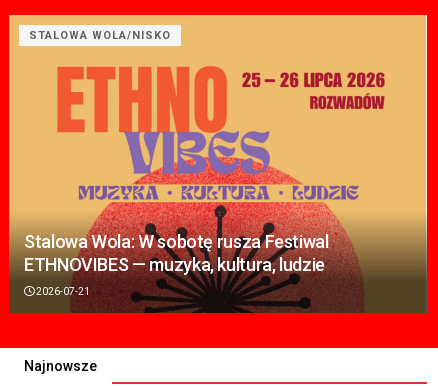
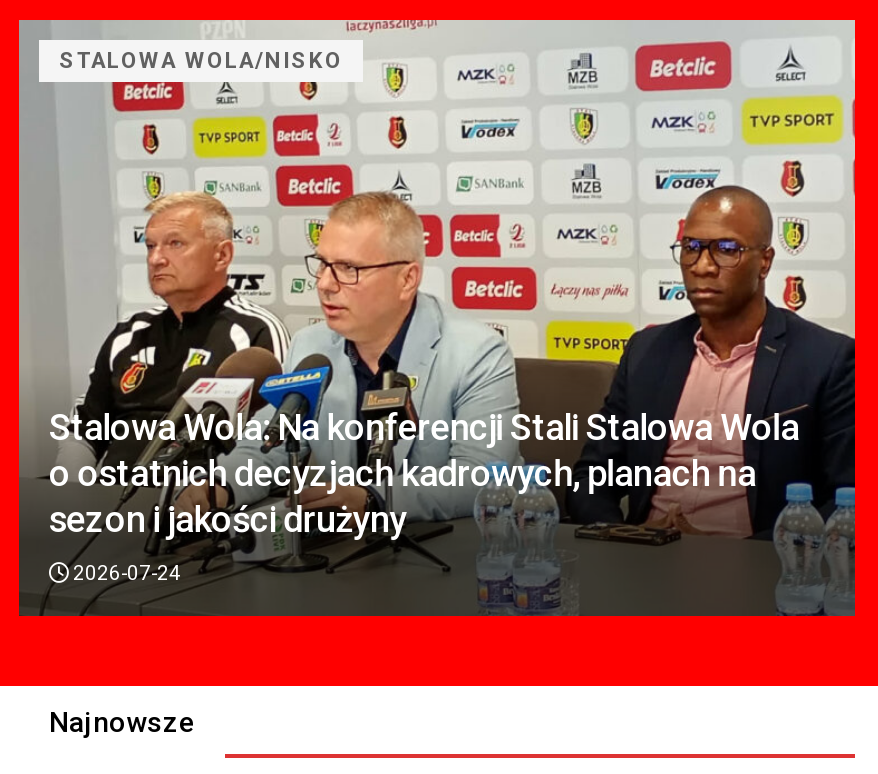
- [image]
- Stalowa Wola: W sobotę rusza Festiwal
- ETHNOVIBES — muzyka, kultura, ludzie
+ [image]
+ Stalowa Wola: Na konferencji Stali Stalowa Wola
+ o ostatnich decyzjach kadrowych, planach na
+ sezon i jakości drużyny

- 2026-07-21
+ 2026-07-24
